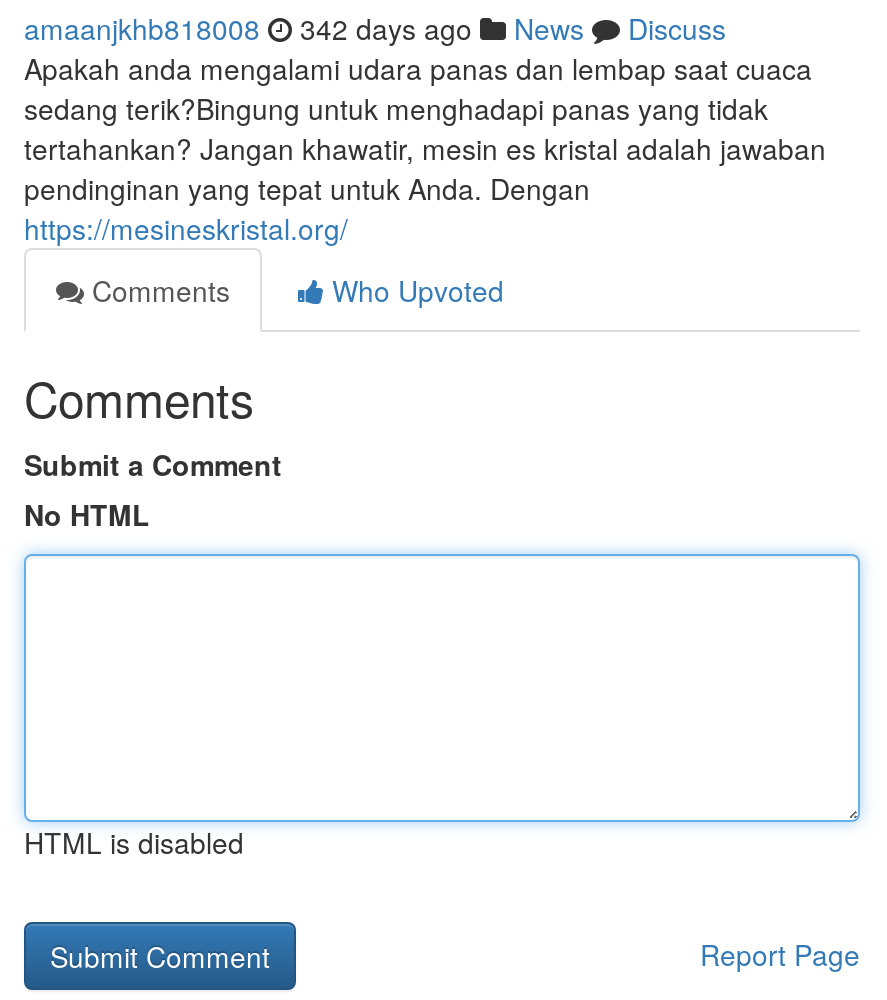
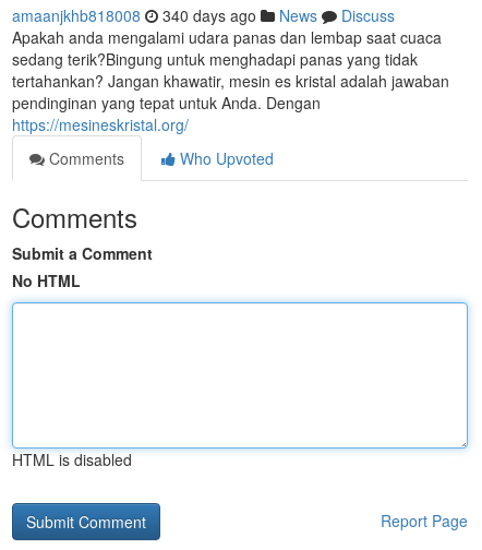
- amaanjkhb818008 342 days ago News Discuss
+ amaanjkhb818008 340 days ago News Discuss
